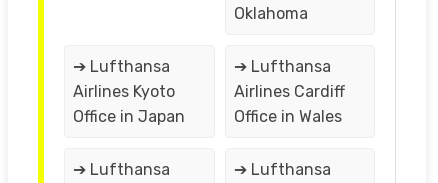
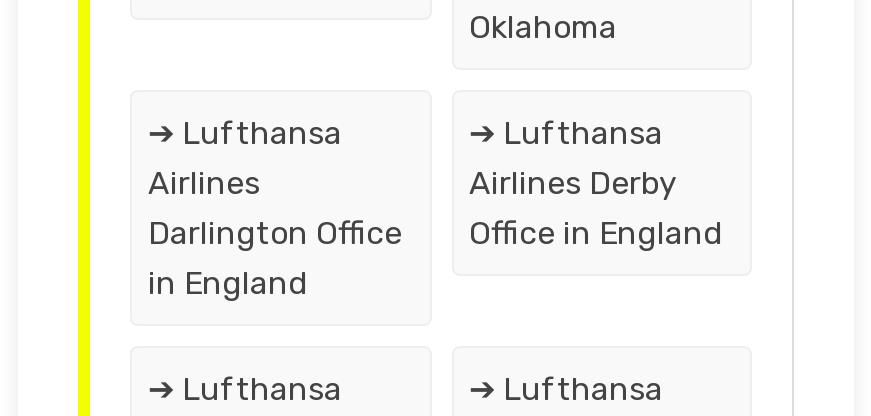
- Airlines Kyoto
- Office in Japan
+ Airlines
+ Darlington Office
+ in England

- Airlines Cardiff
+ Airlines Derby

- Office in Wales
+ Office in England
